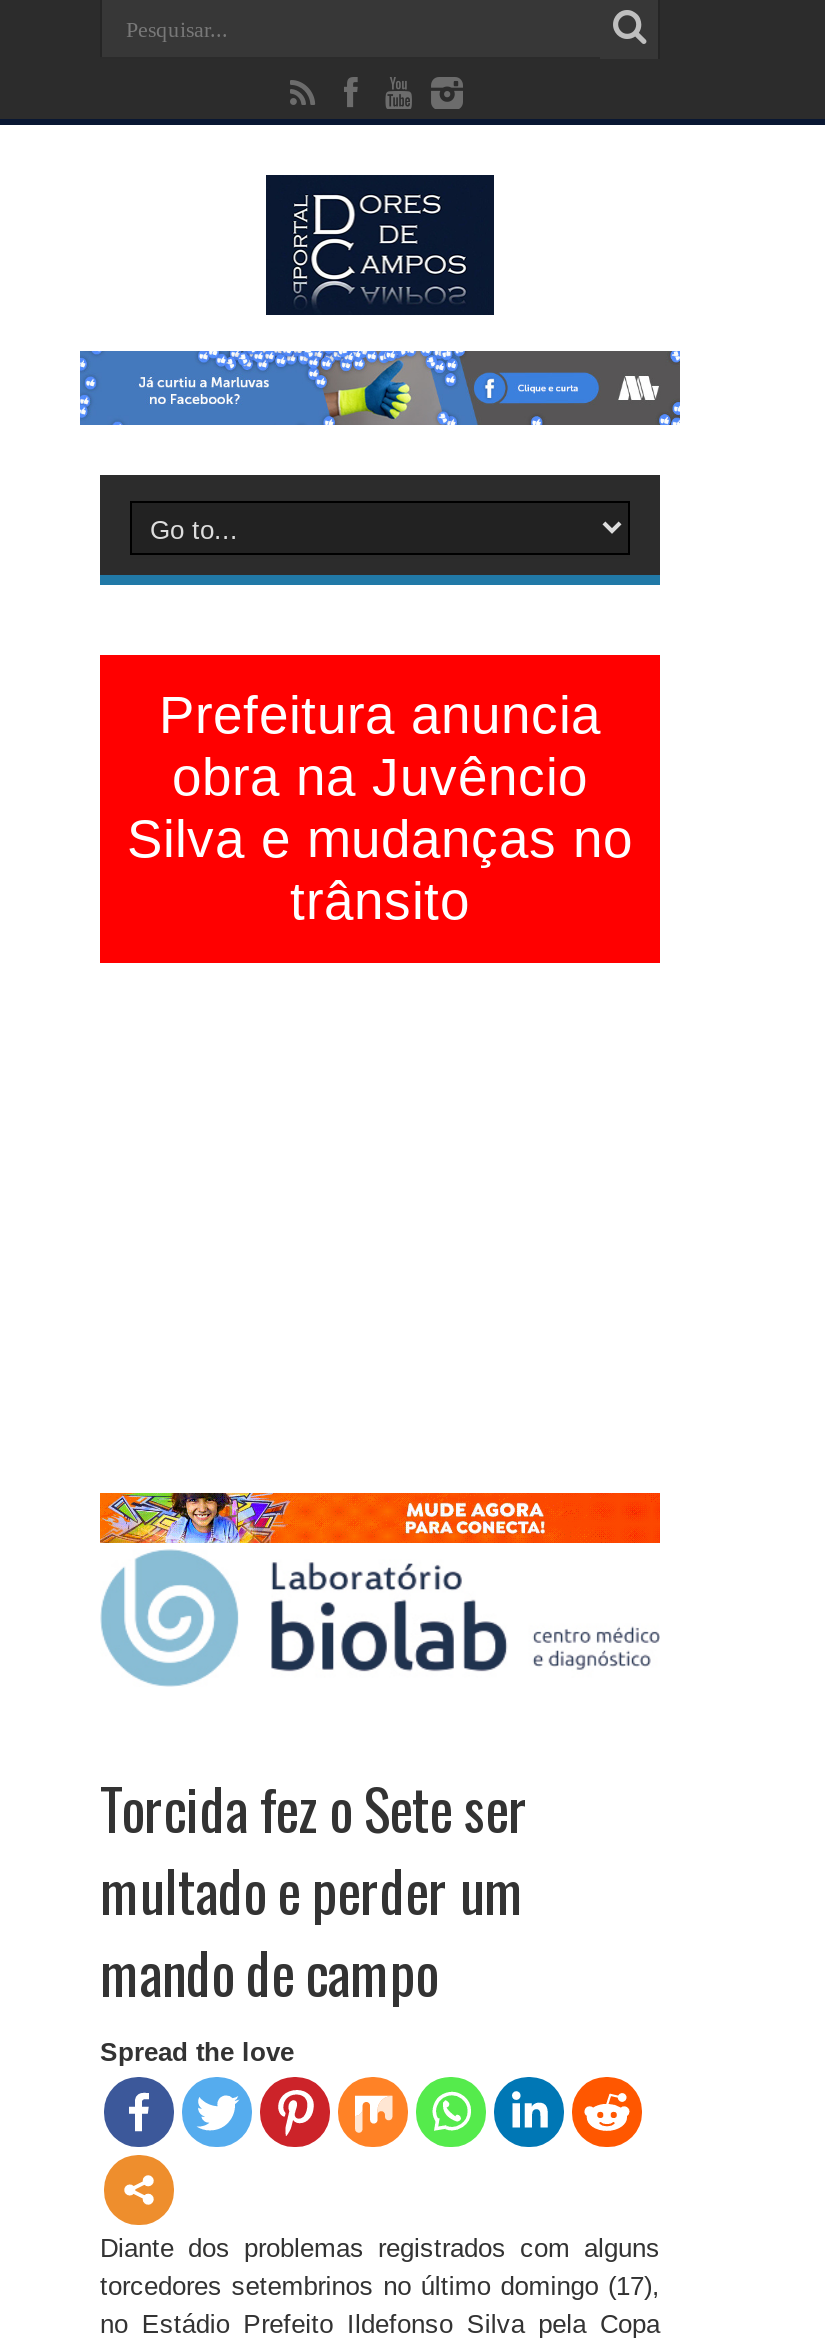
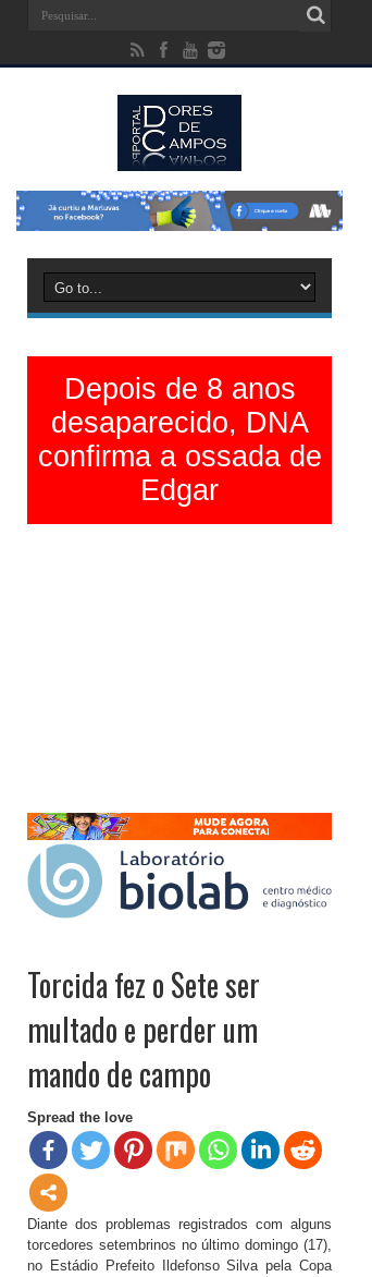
- Prefeitura anuncia
- obra na Juvêncio
- Silva e mudanças no
- trânsito
+ Depois de 8 anos
+ desaparecido, DNA
+ confirma a ossada de
+ Edgar
